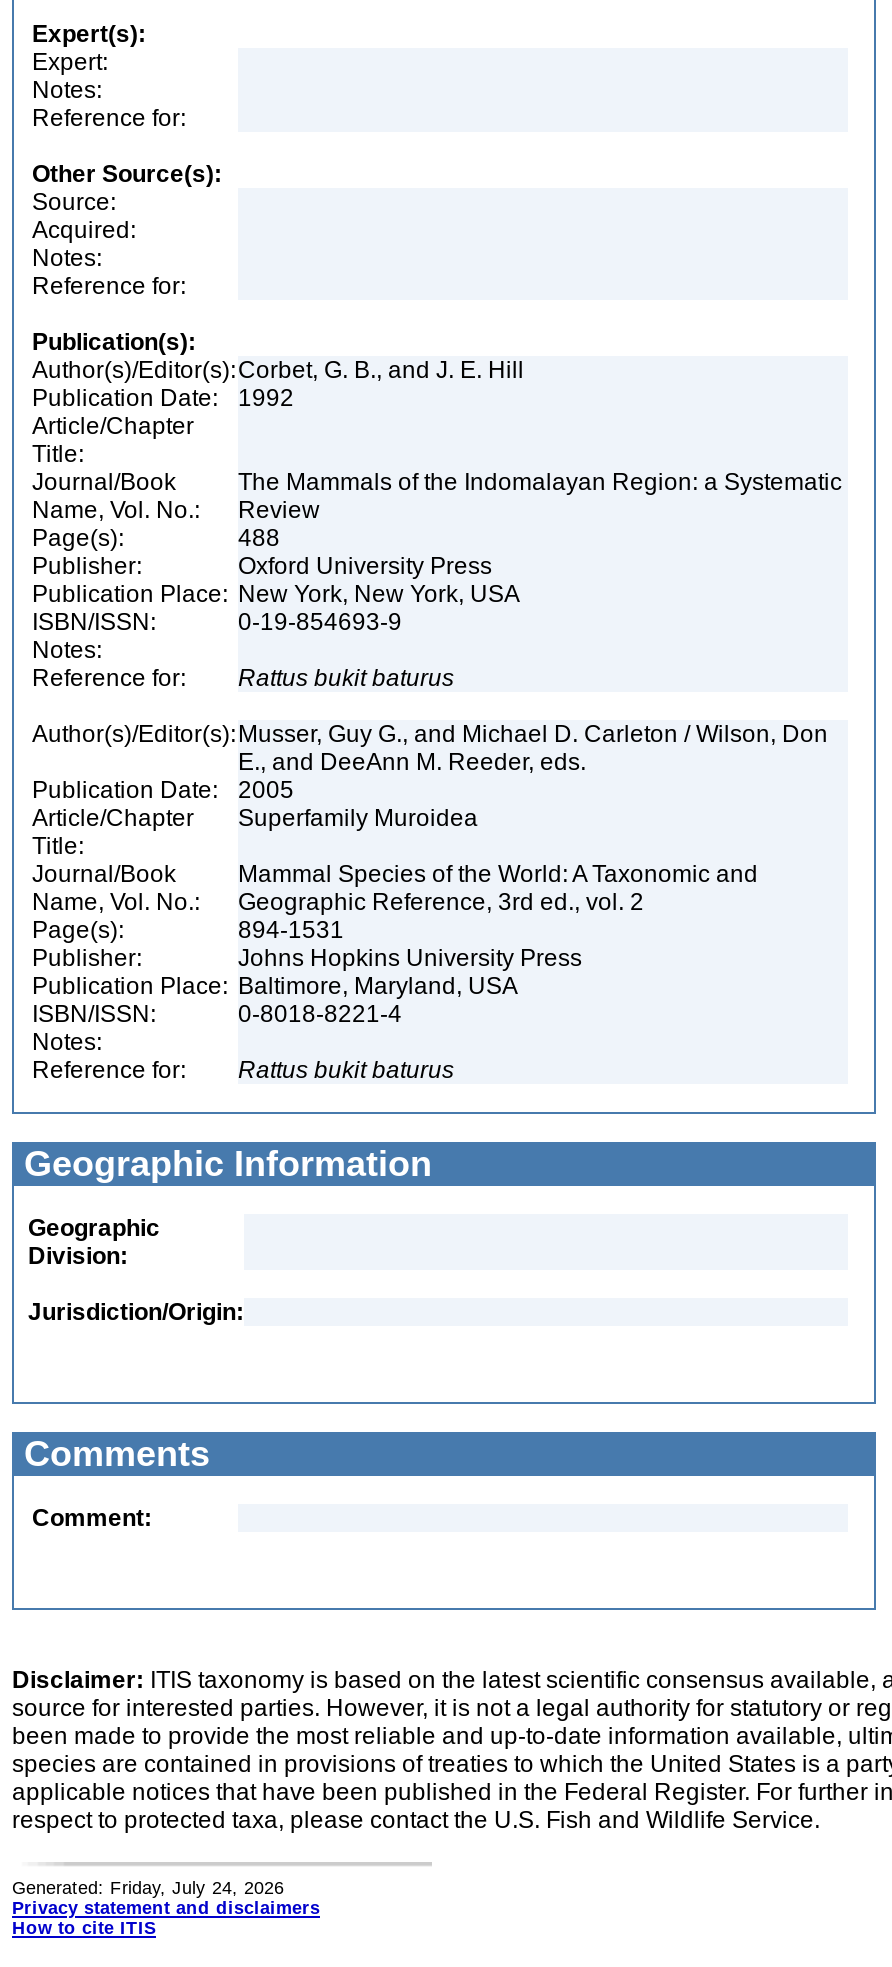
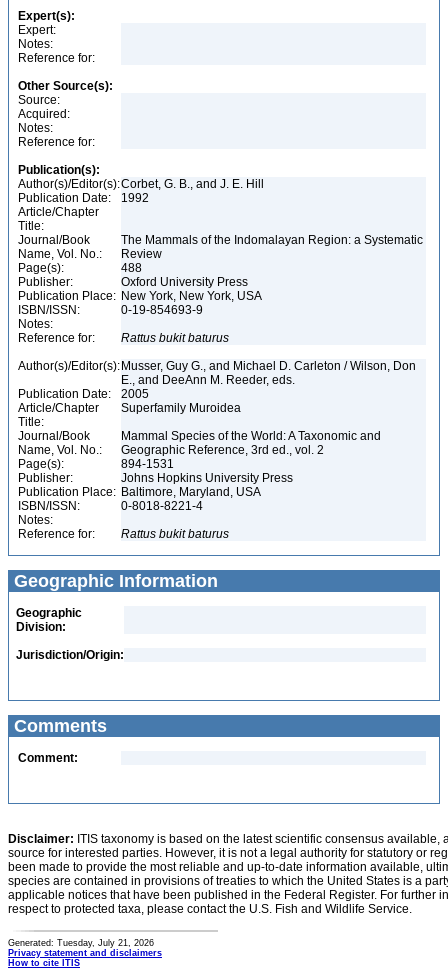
- Generated: Friday, July 24, 2026
+ Generated: Tuesday, July 21, 2026
